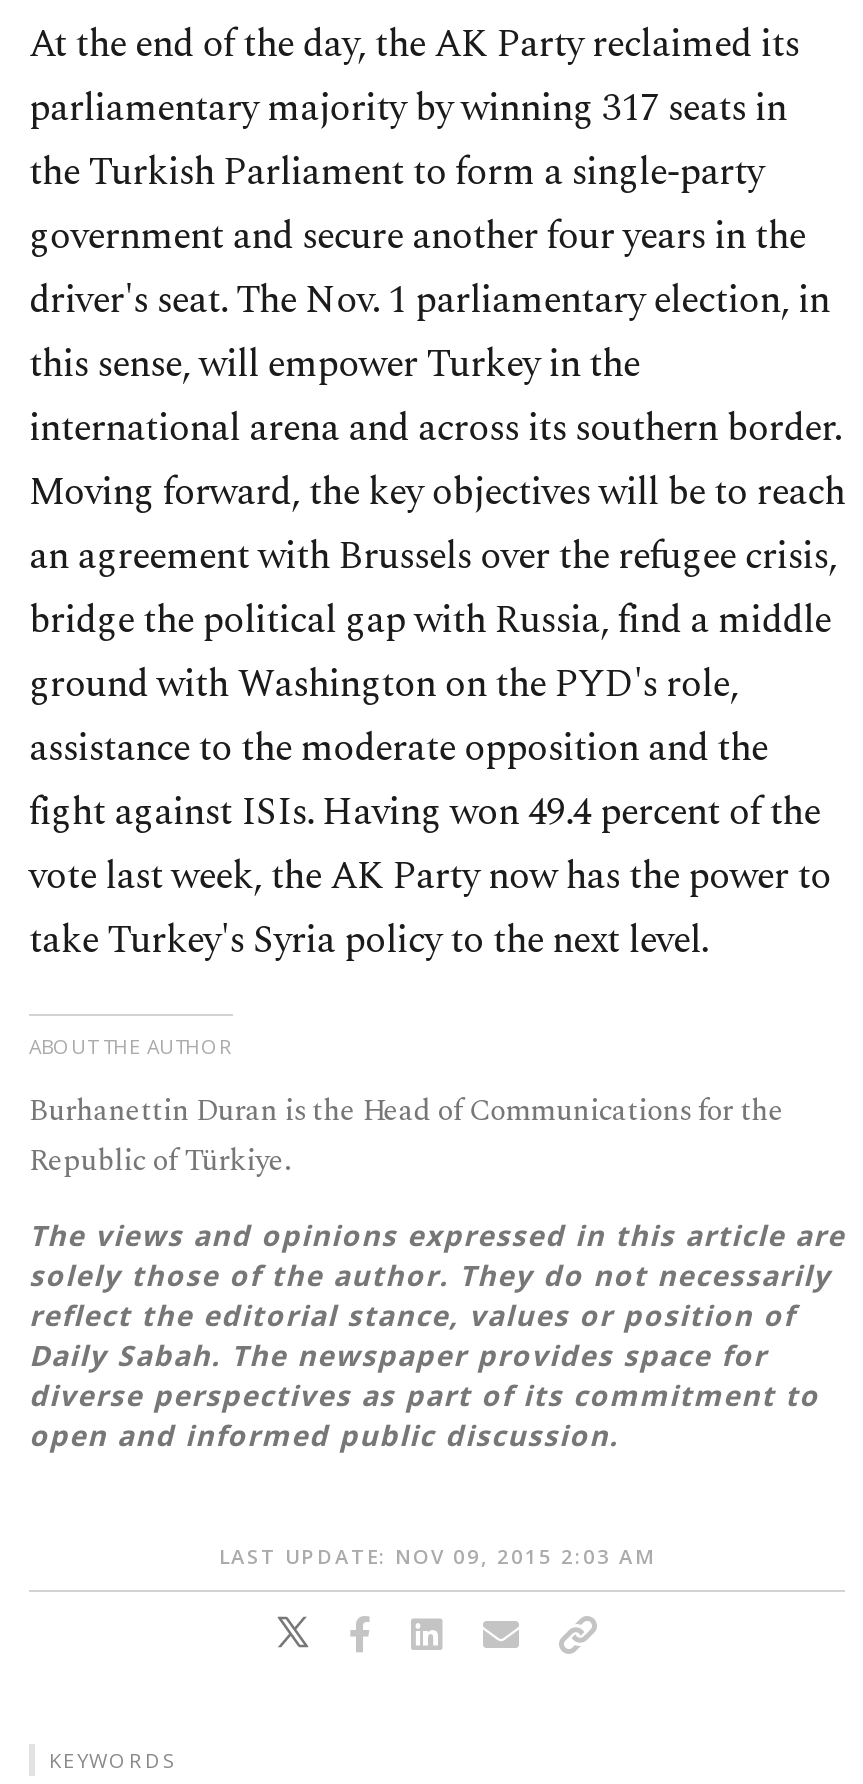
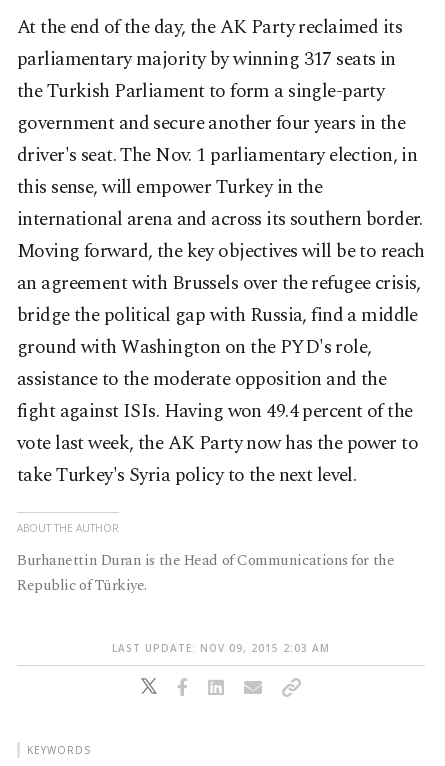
- The views and opinions expressed in this article are
- solely those of the author. They do not necessarily
- reflect the editorial stance, values or position of
- Daily Sabah. The newspaper provides space for
- diverse perspectives as part of its commitment to
- open and informed public discussion.
